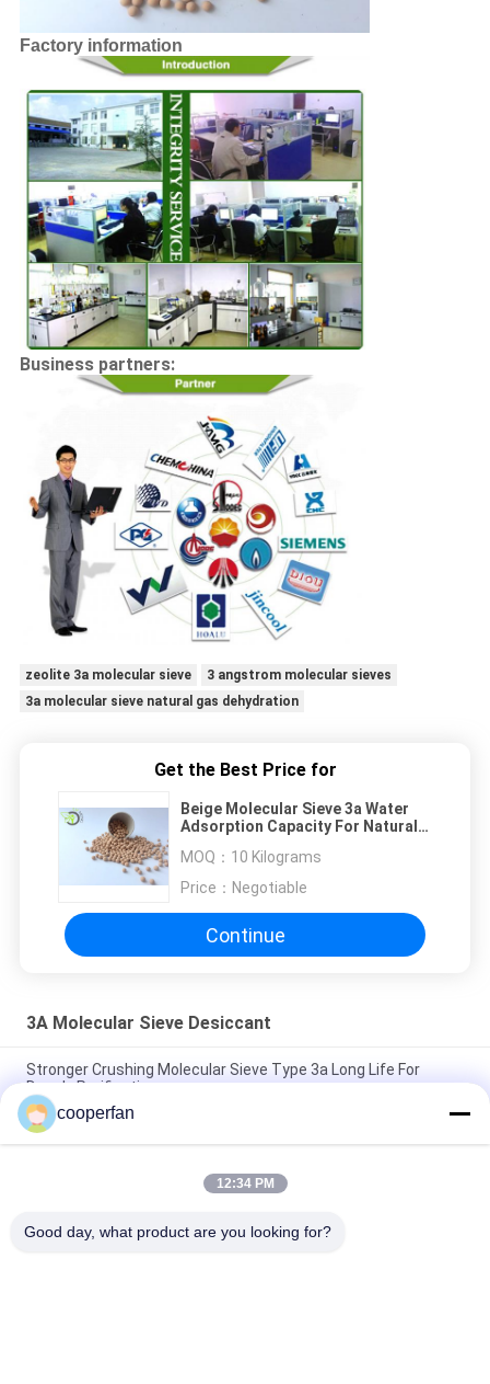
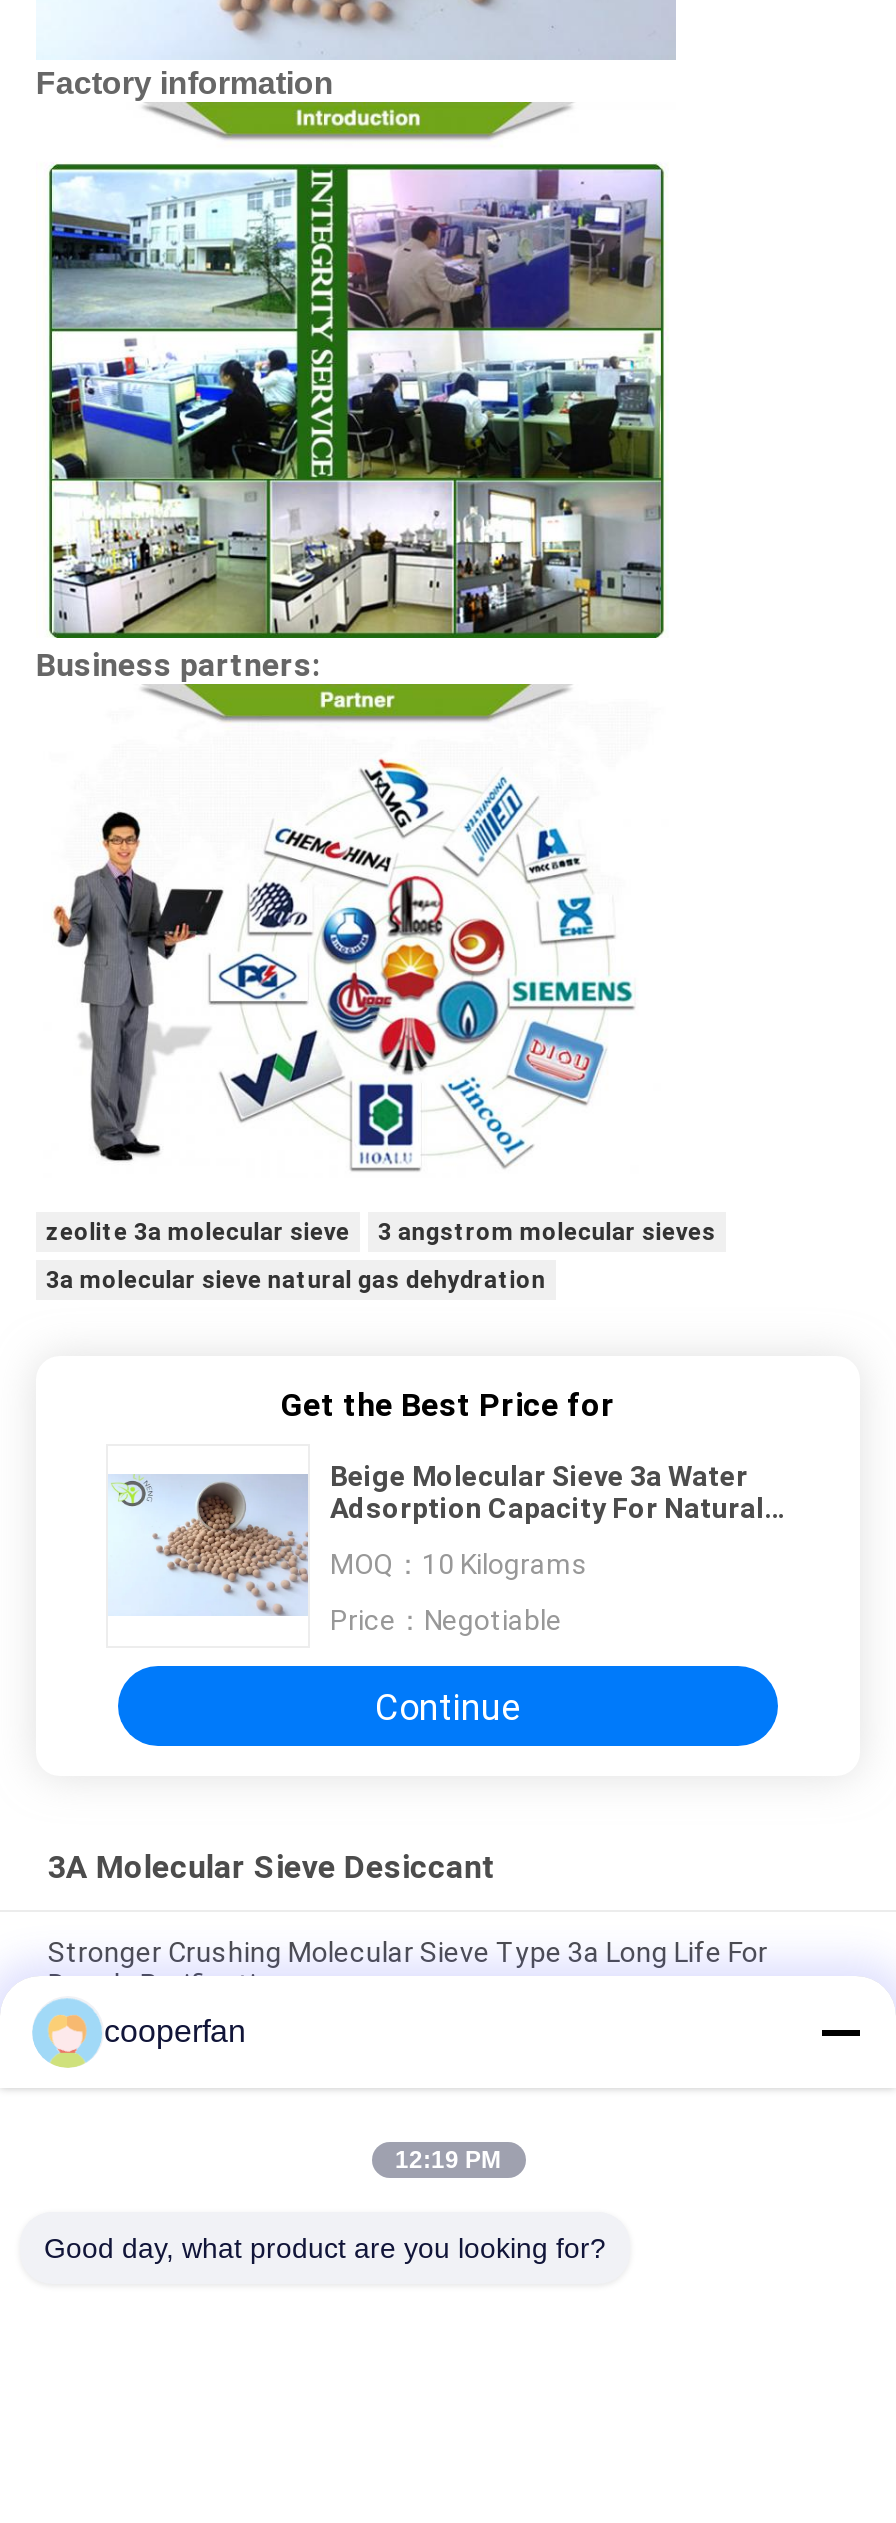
- 12:34 PM
+ 12:19 PM
